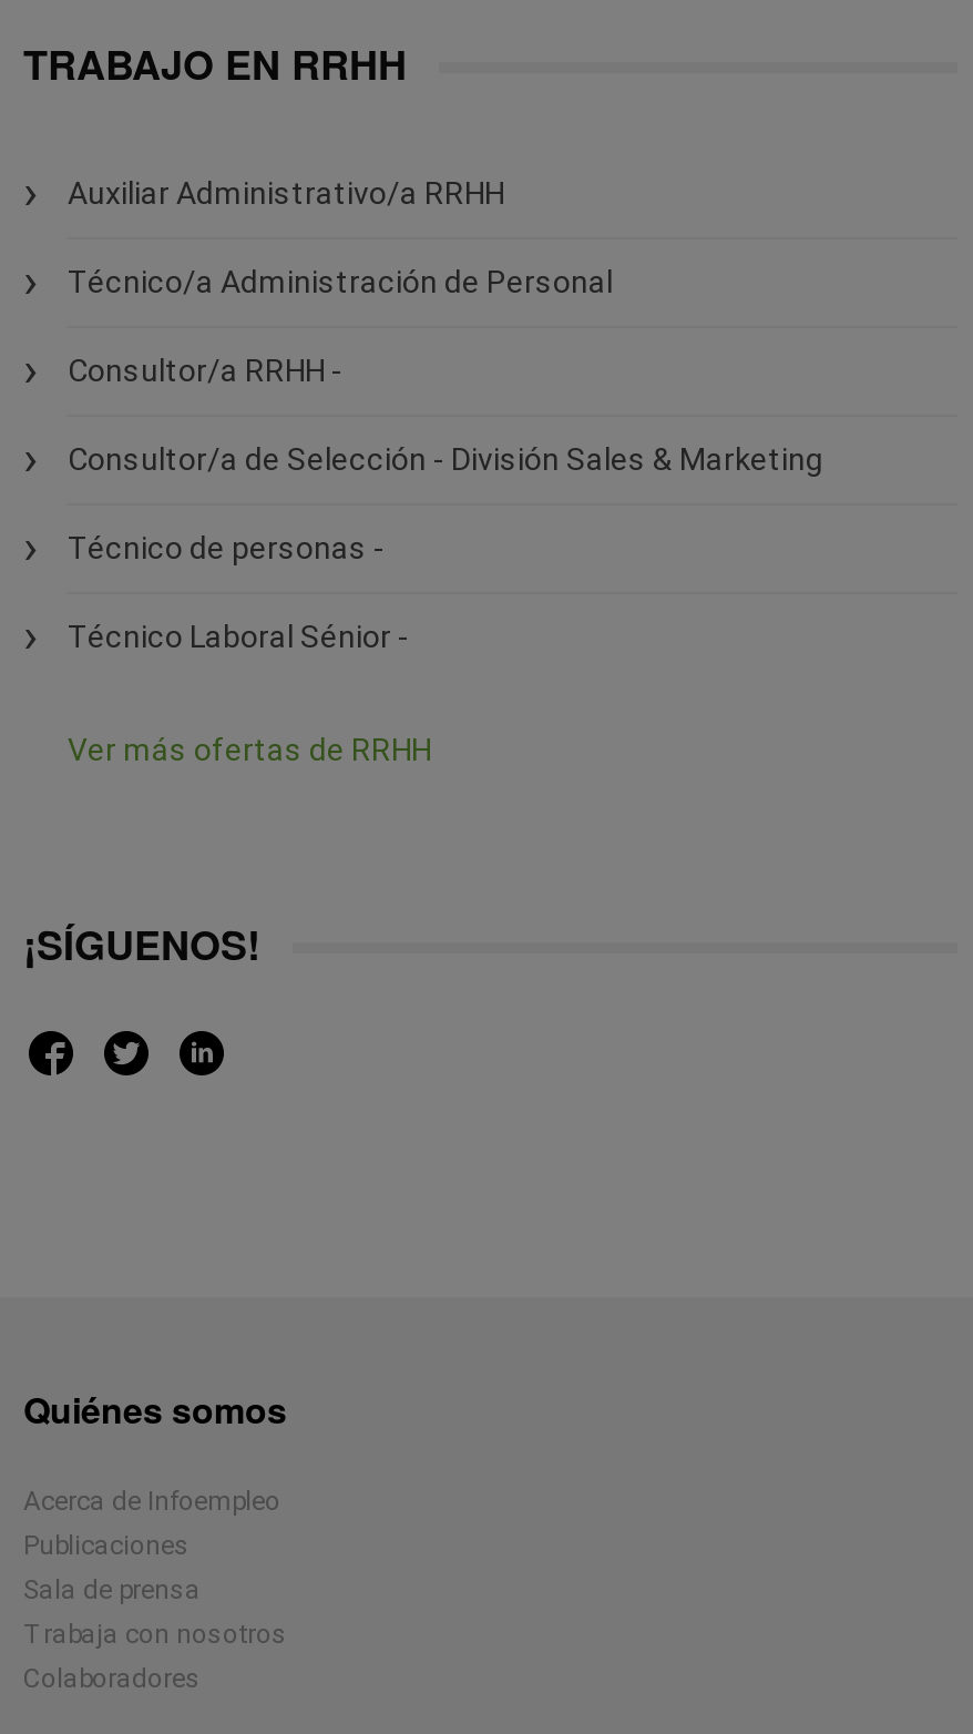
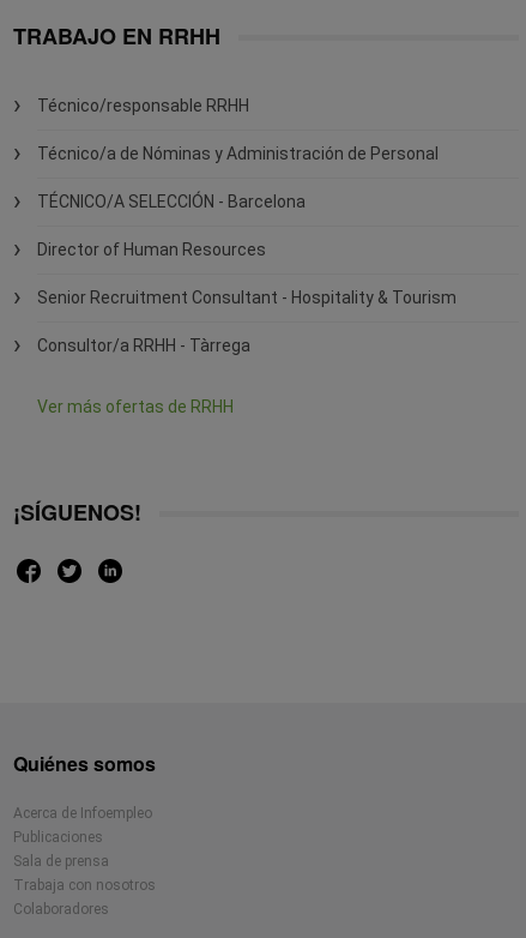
- Auxiliar Administrativo/a RRHH
+ Técnico/responsable RRHH

- Técnico/a Administración de Personal
+ Técnico/a de Nóminas y Administración de Personal

- Consultor/a RRHH -
+ TÉCNICO/A SELECCIÓN - Barcelona

- Consultor/a de Selección - División Sales & Marketing
+ Director of Human Resources

- Técnico de personas -
+ Senior Recruitment Consultant - Hospitality & Tourism

- Técnico Laboral Sénior -
+ Consultor/a RRHH - Tàrrega
